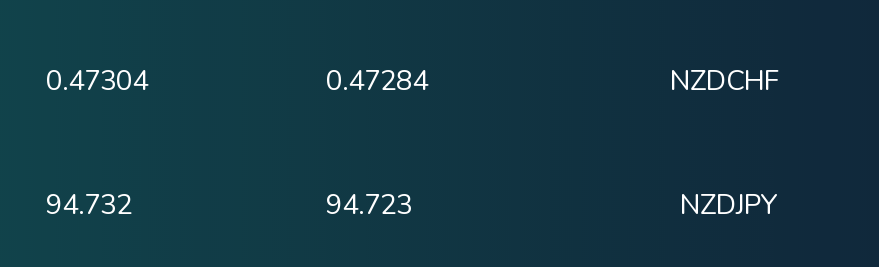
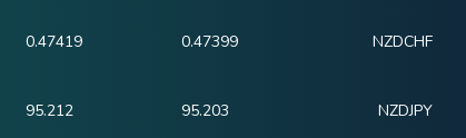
- 0.47304
+ 0.47419

- 0.47284
+ 0.47399

- 94.732
+ 95.212

- 94.723
+ 95.203
